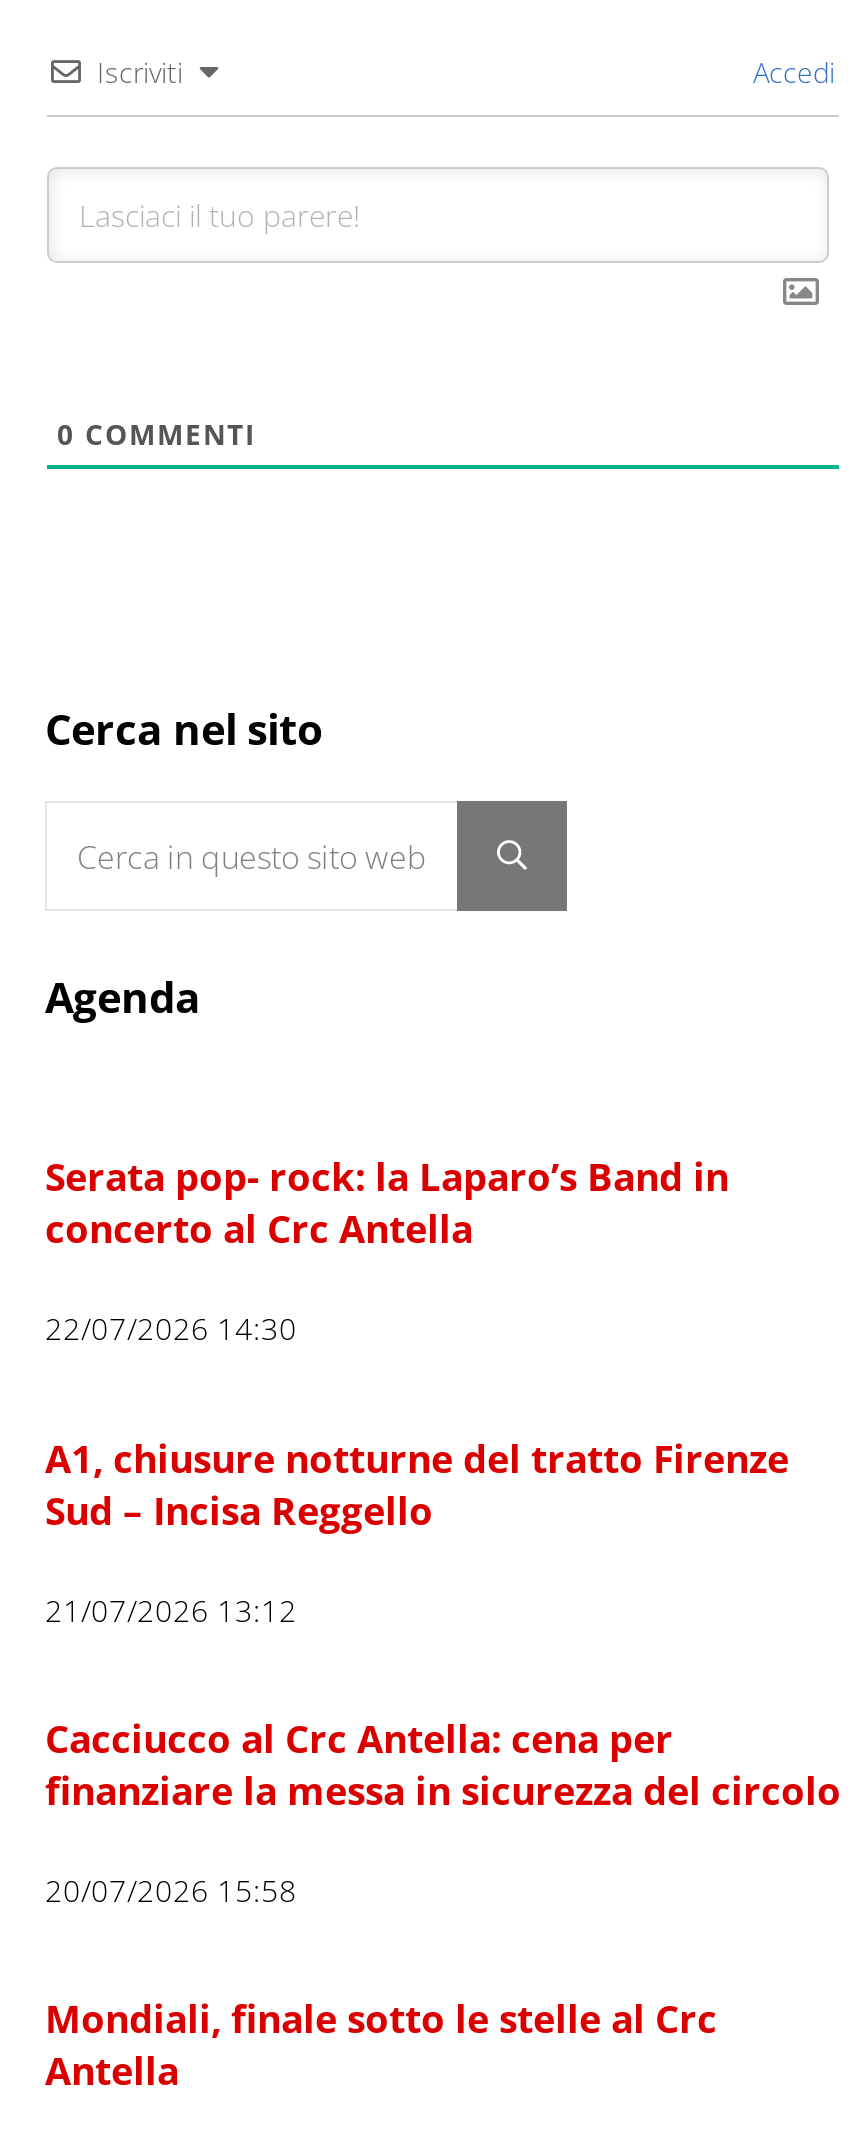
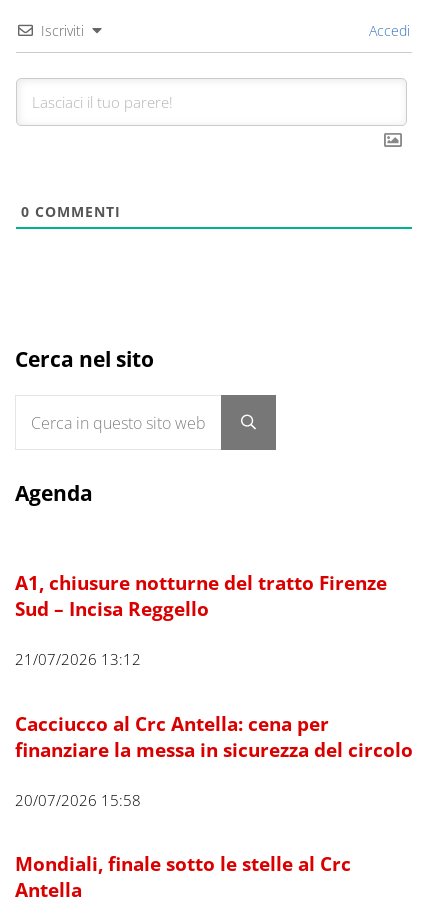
- Serata pop- rock: la Laparo’s Band in
- concerto al Crc Antella
- 22/07/2026 14:30
